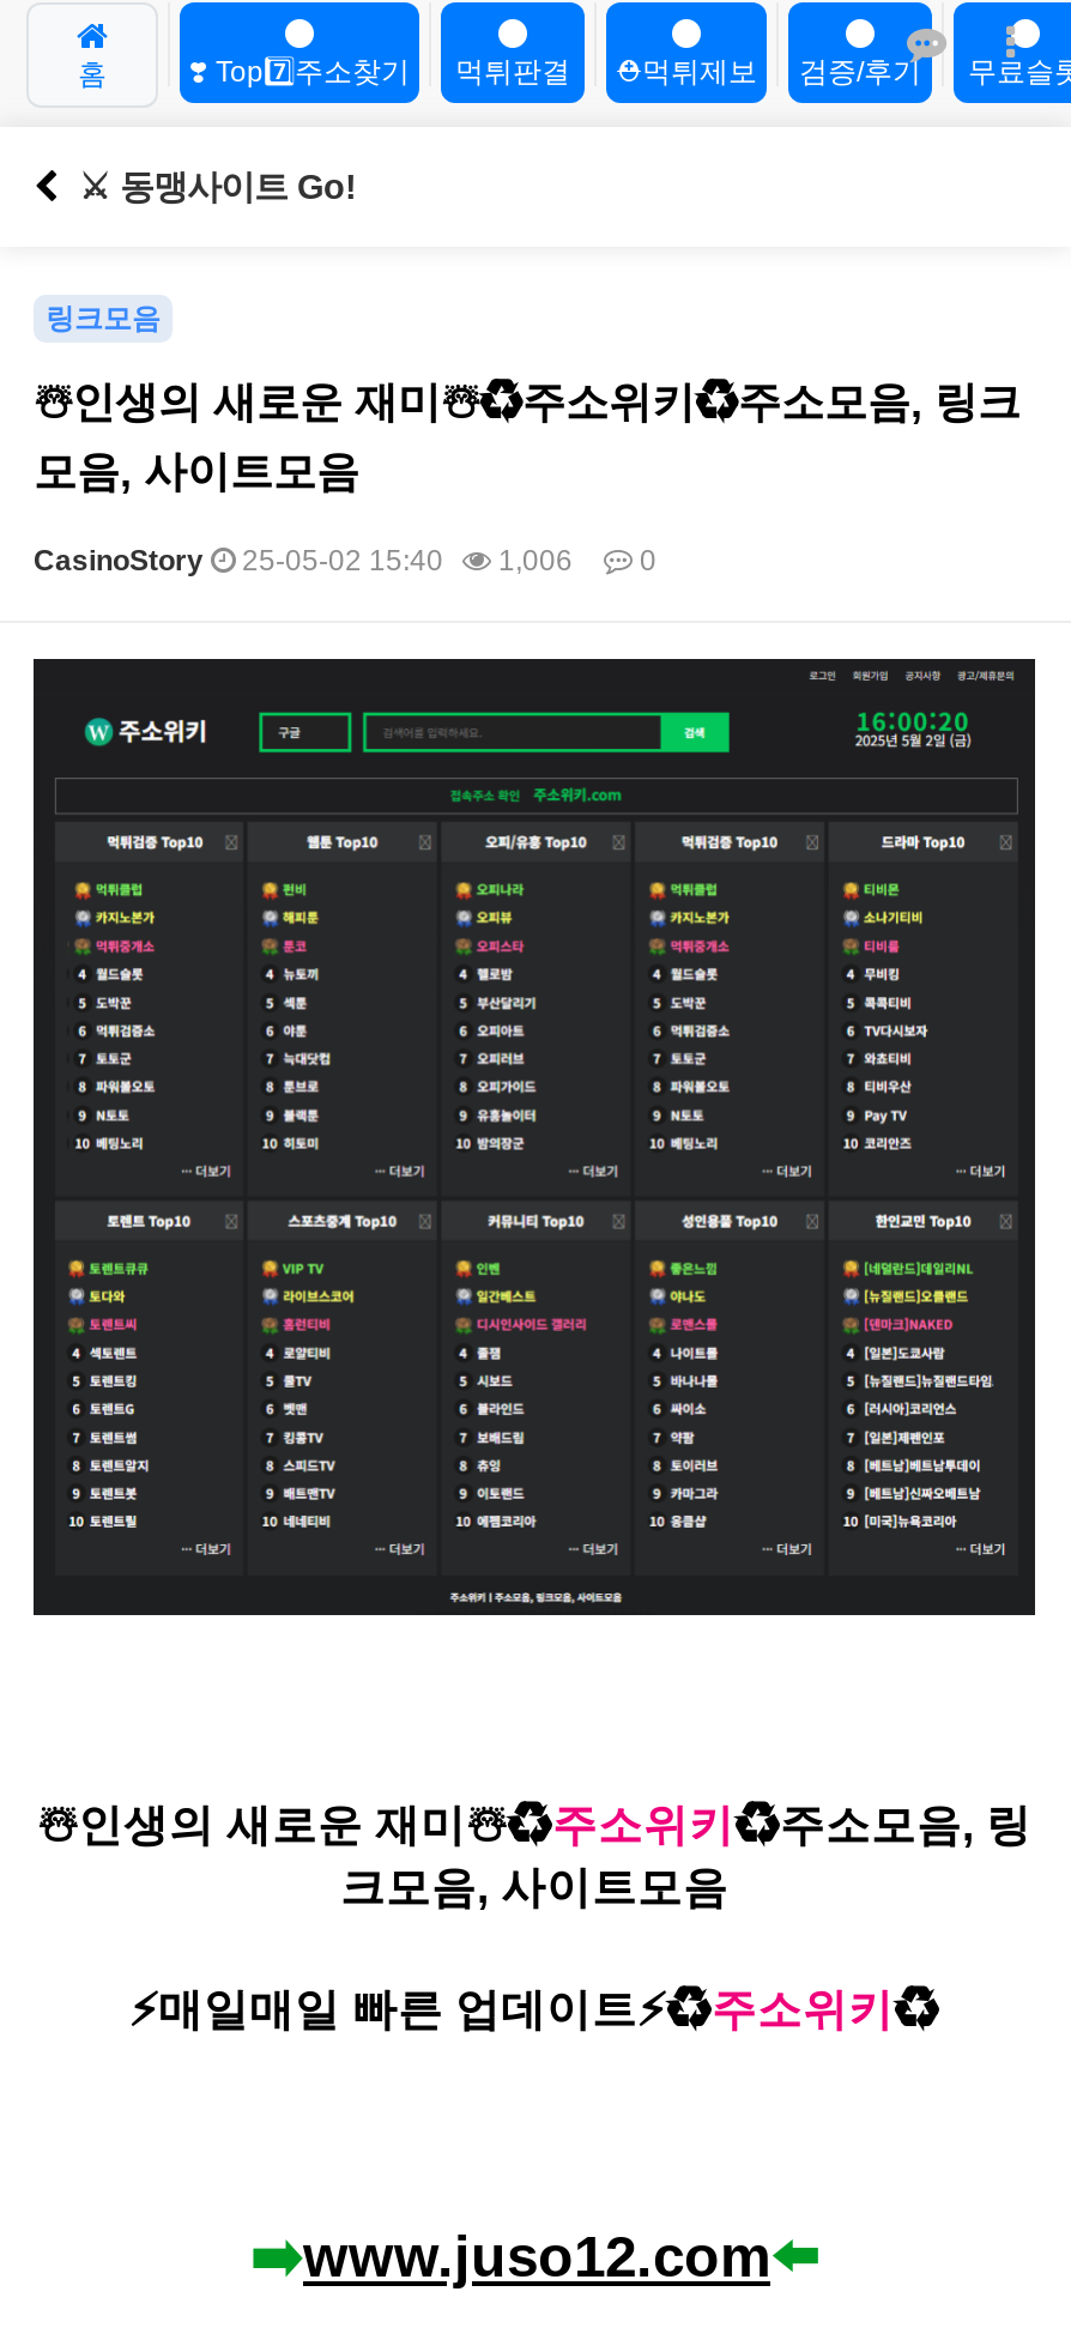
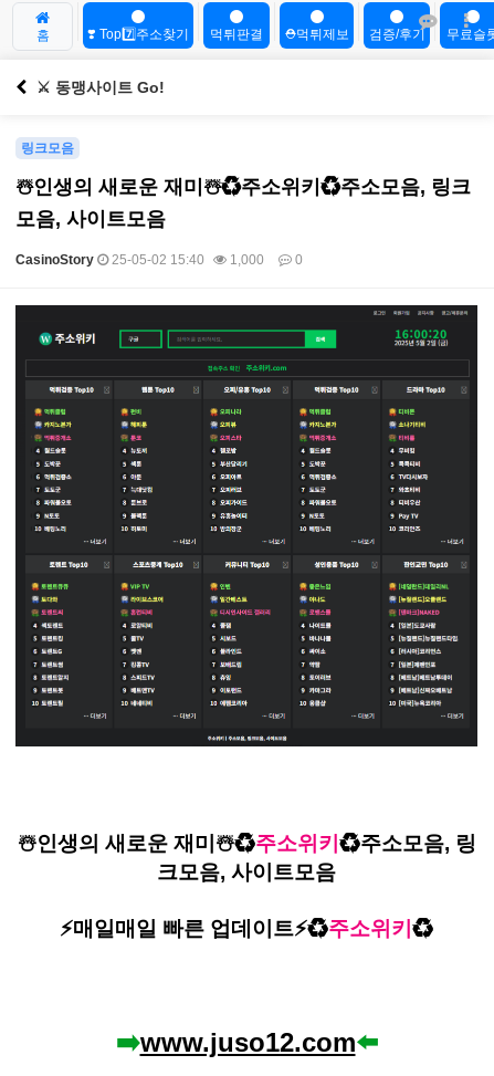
- CasinoStory 25-05-02 15:40 1,006 0
+ CasinoStory 25-05-02 15:40 1,000 0
